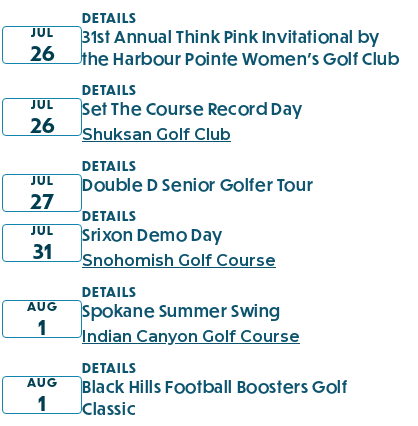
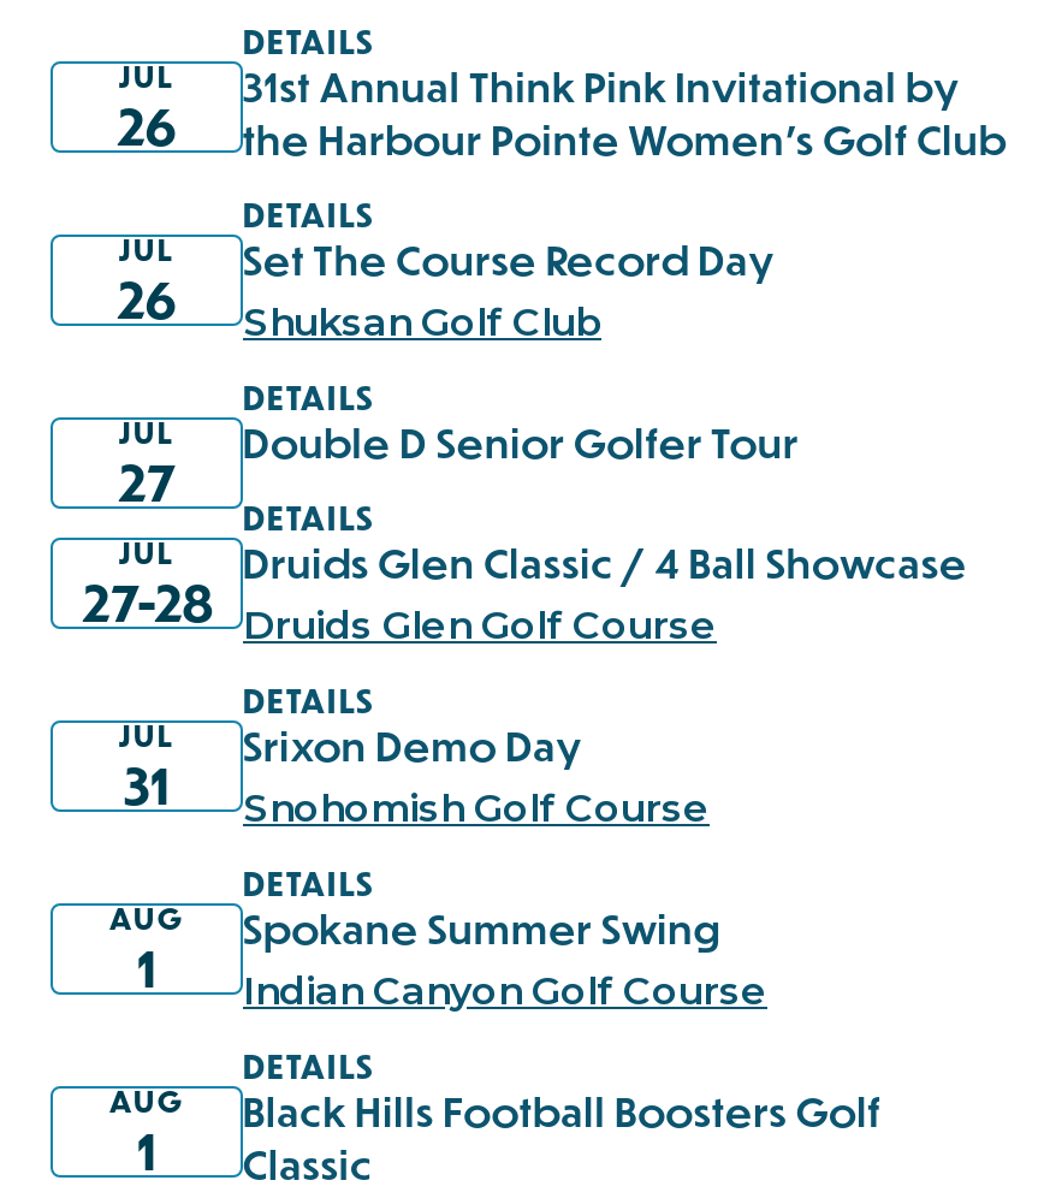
+ 27-28

+ Druids Glen Classic / 4 Ball Showcase
+ Druids Glen Golf Course
+ DETAILS
+ JUL
